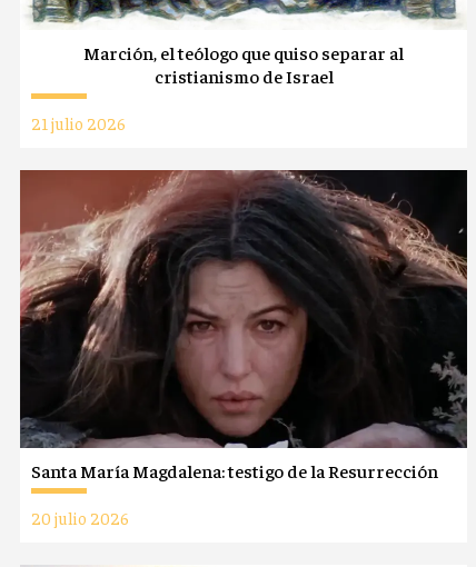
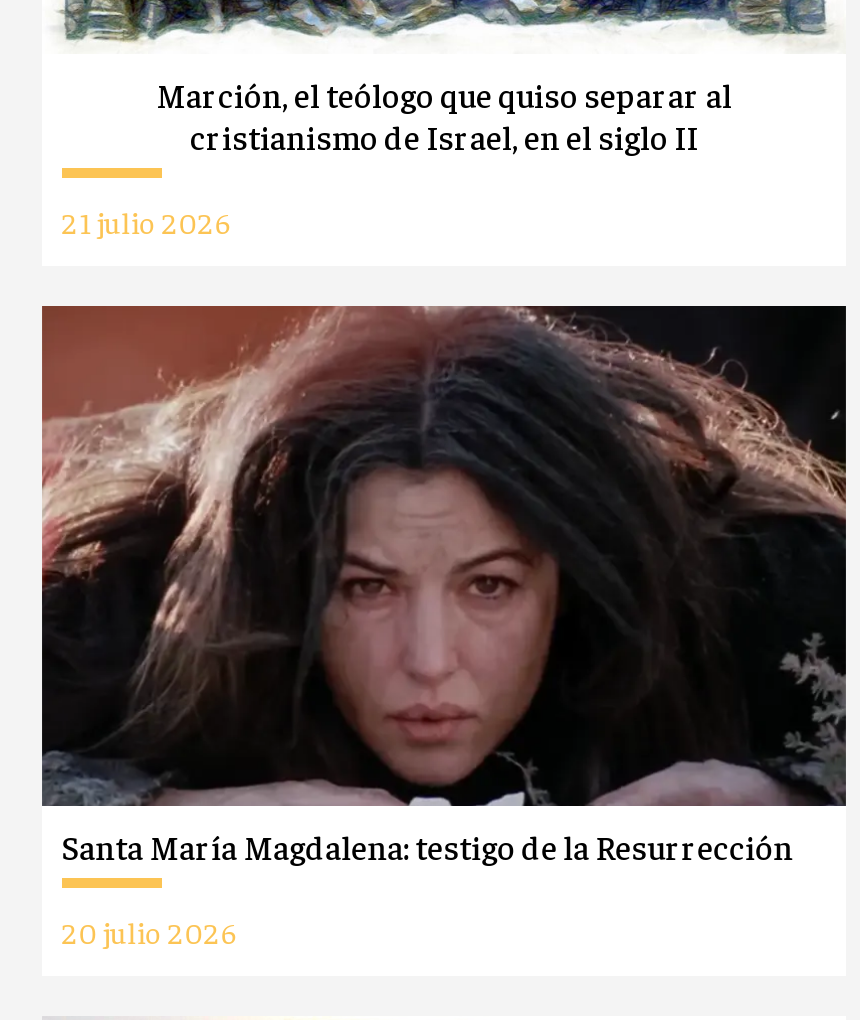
- cristianismo de Israel
+ cristianismo de Israel, en el siglo II
